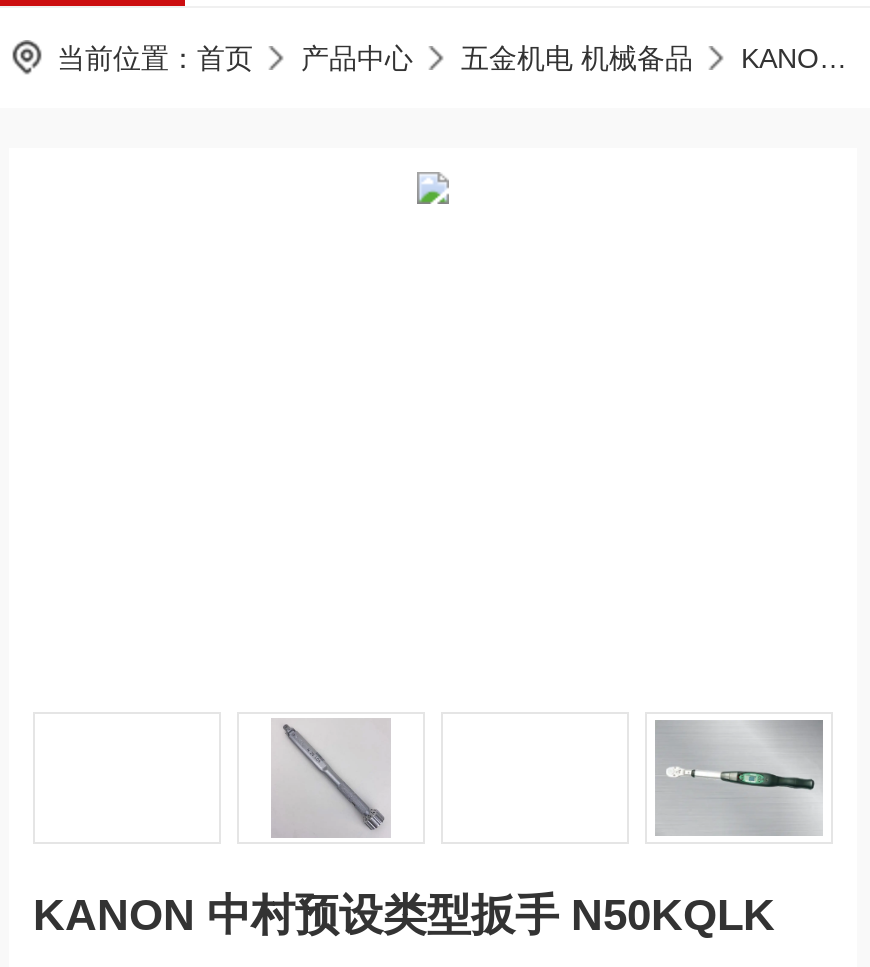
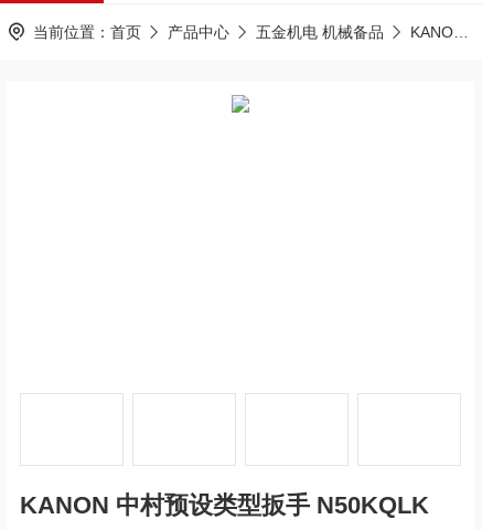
- [image]

- [image]
